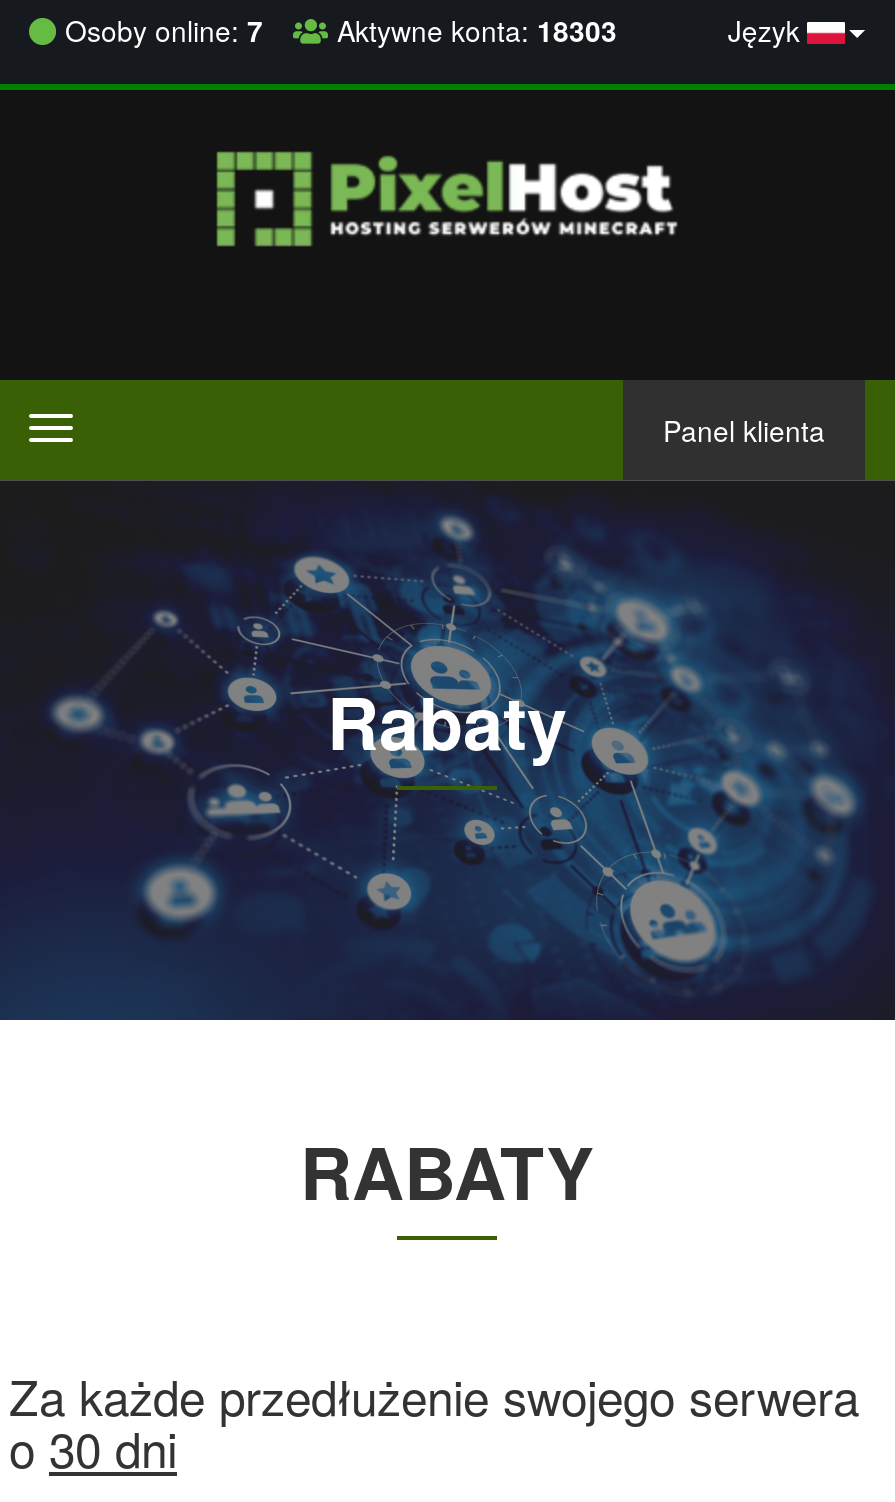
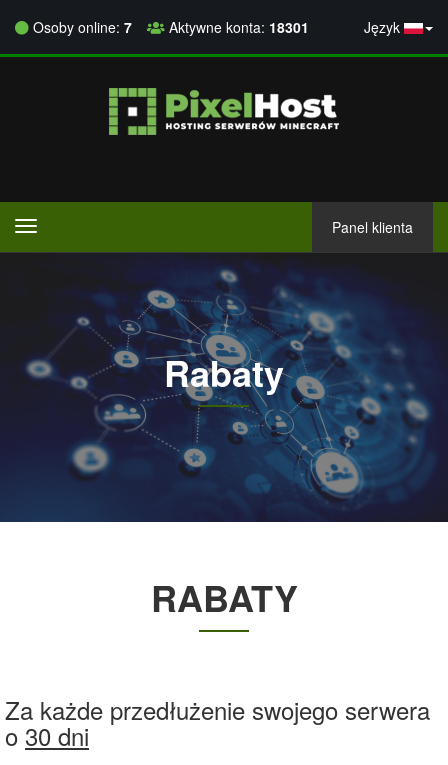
- Aktywne konta: 18303
+ Aktywne konta: 18301
